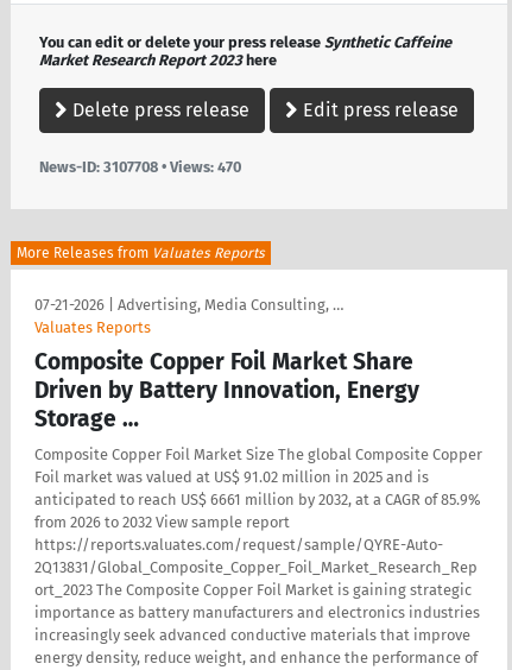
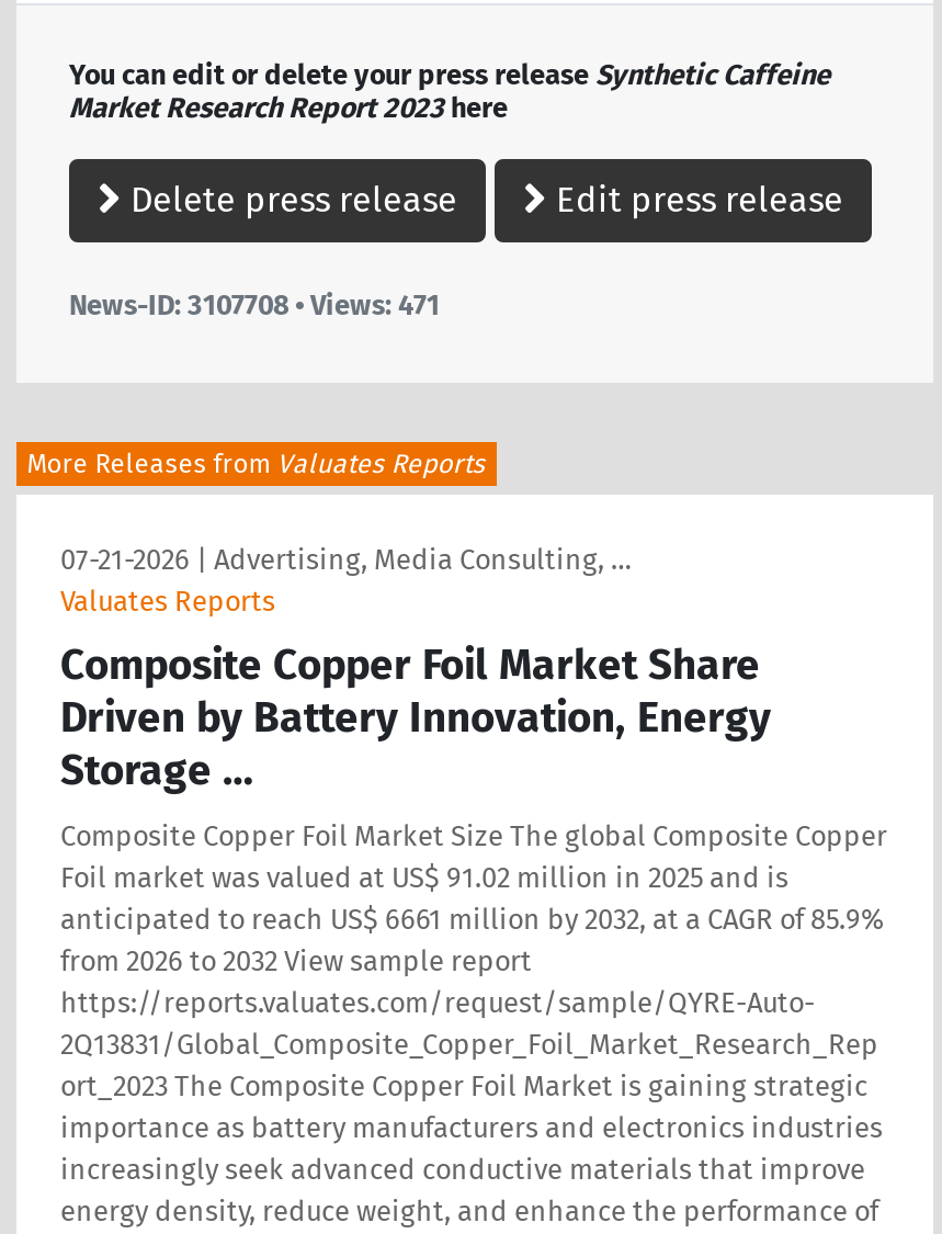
- News-ID: 3107708 • Views: 470
+ News-ID: 3107708 • Views: 471
